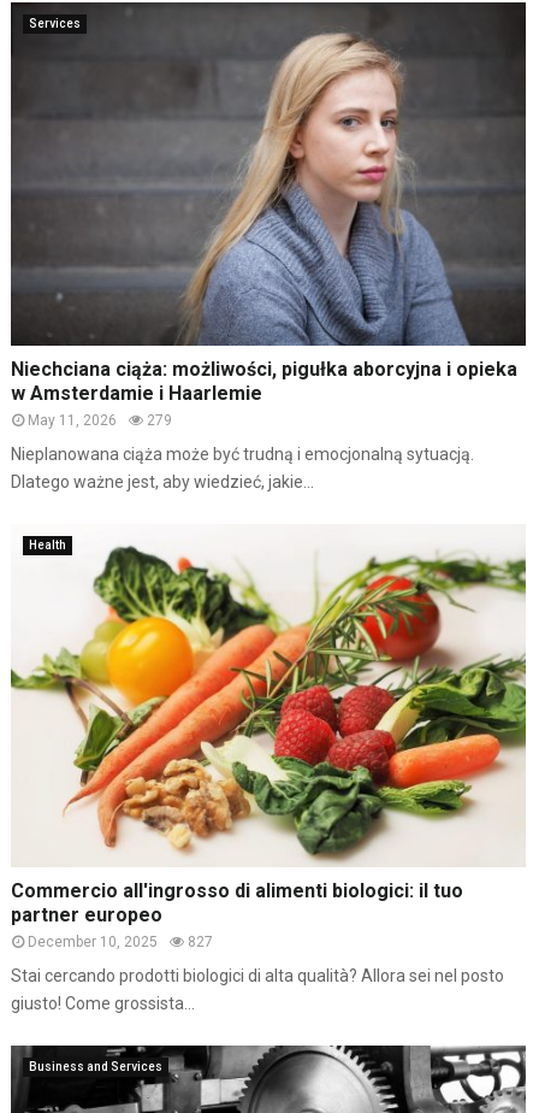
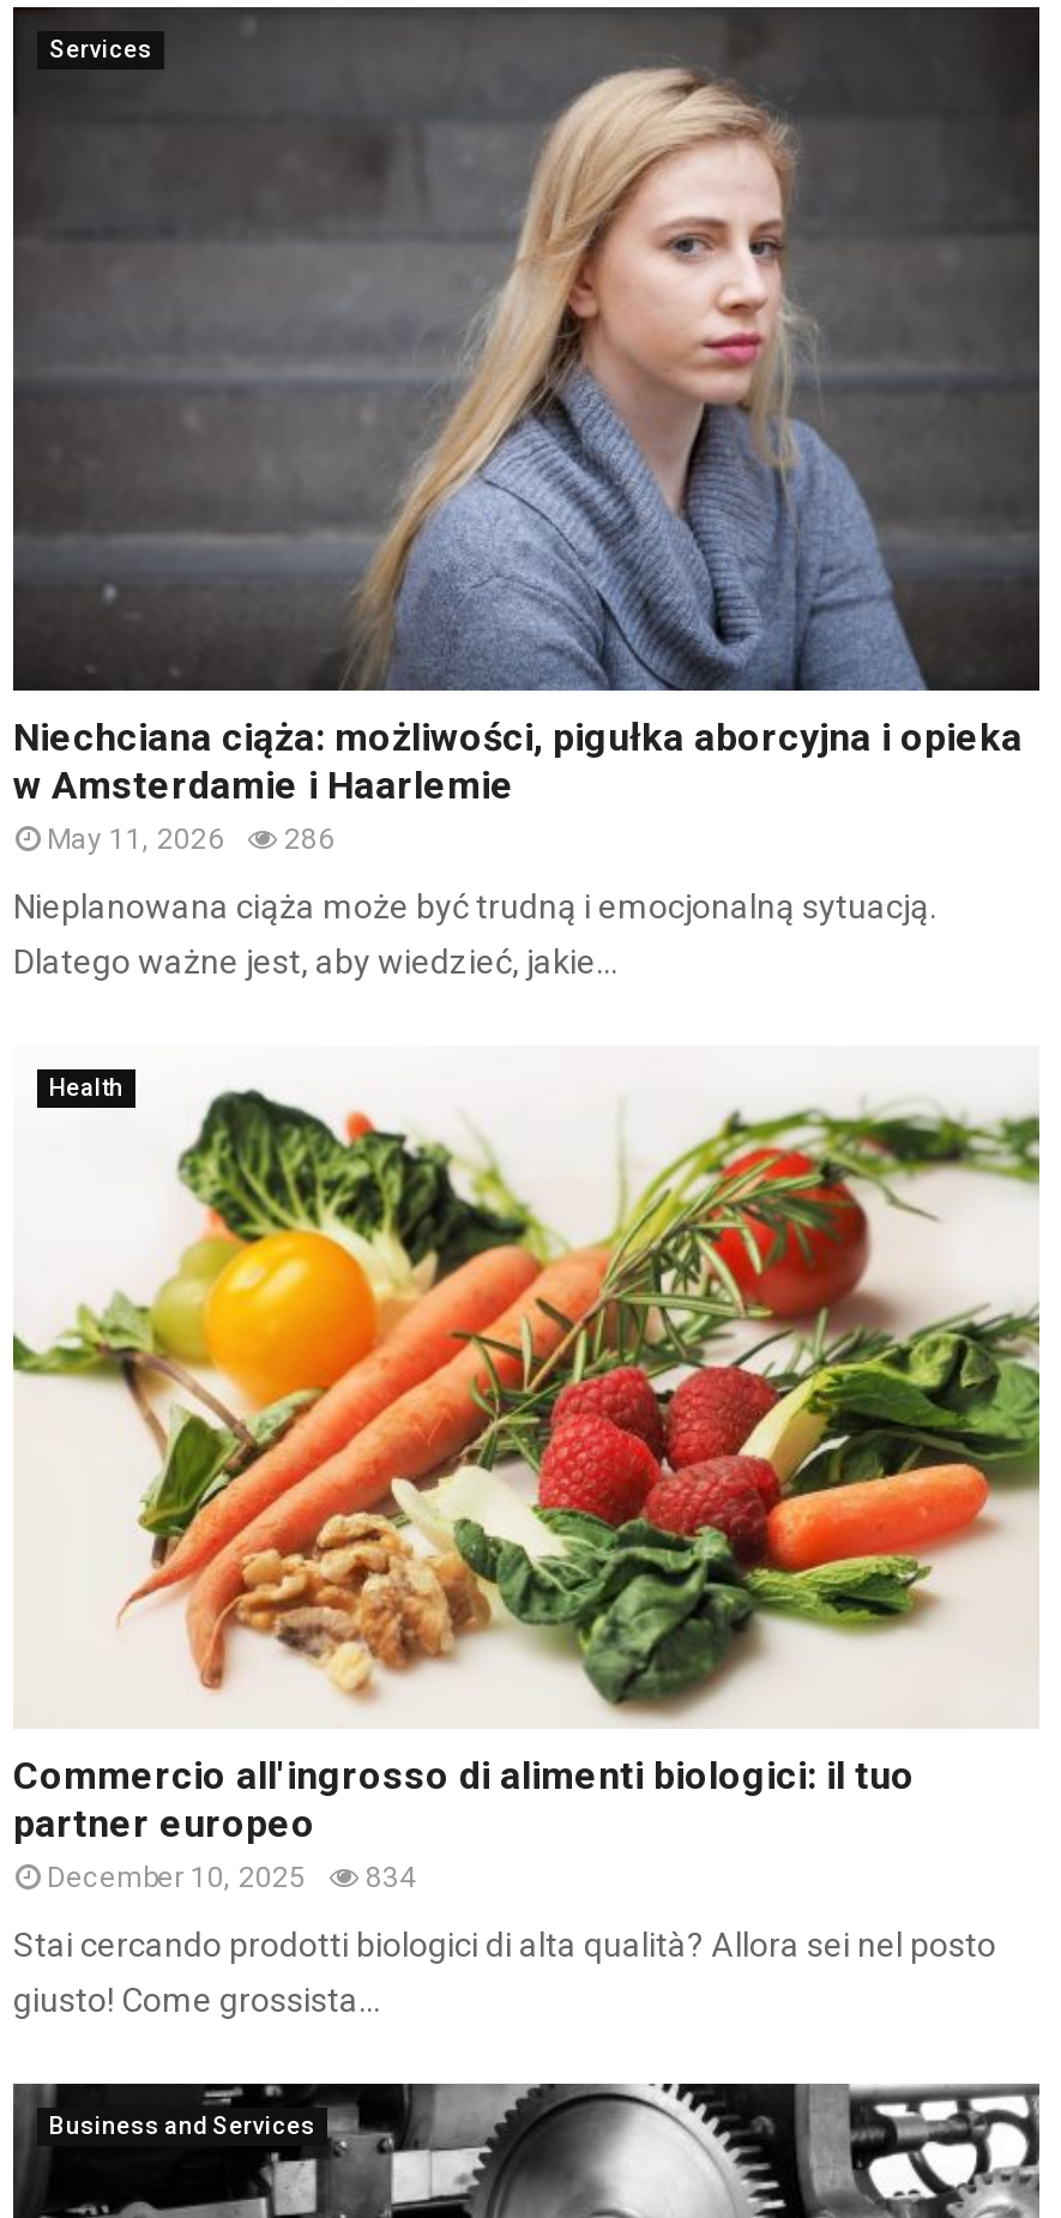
- May 11, 2026 279
+ May 11, 2026 286

- December 10, 2025 827
+ December 10, 2025 834
